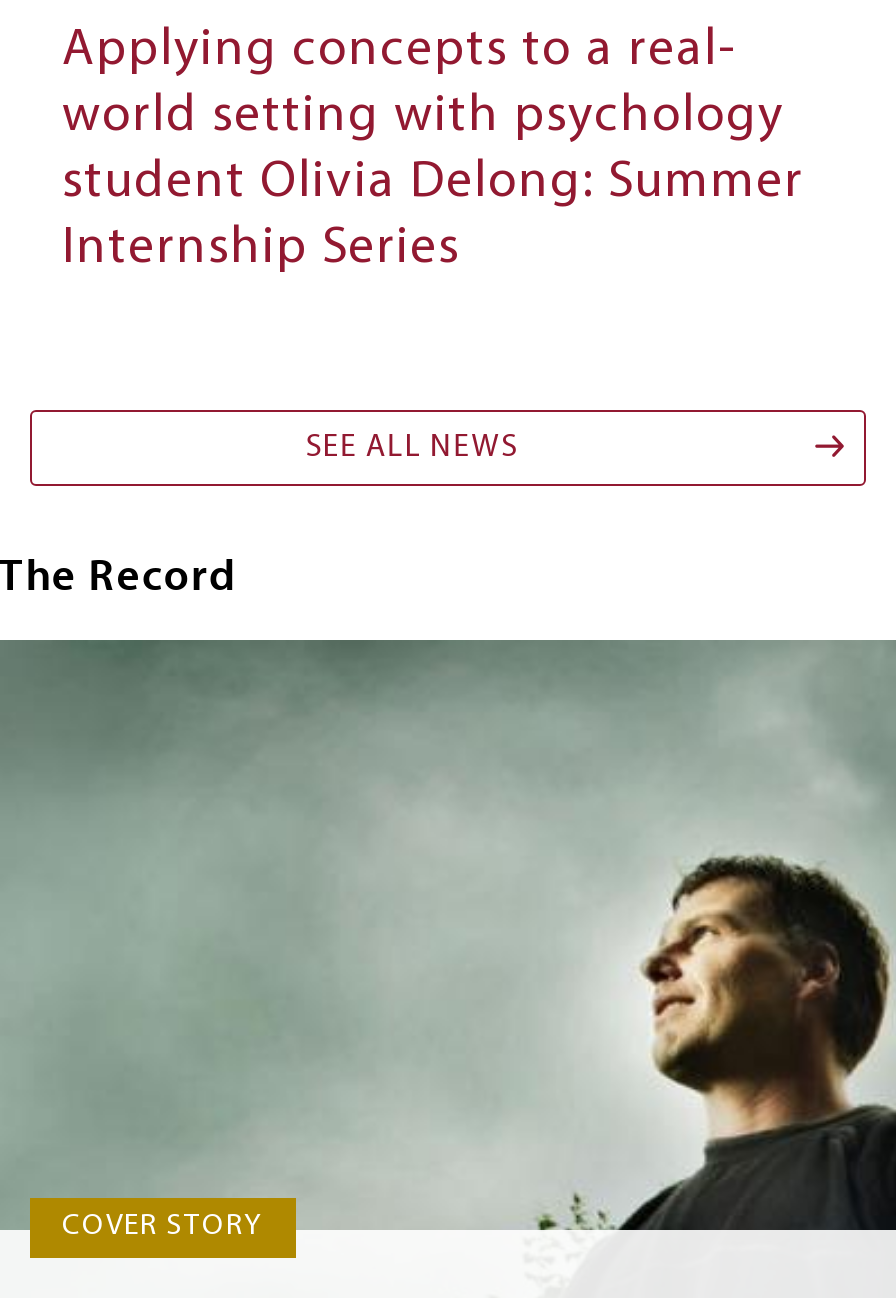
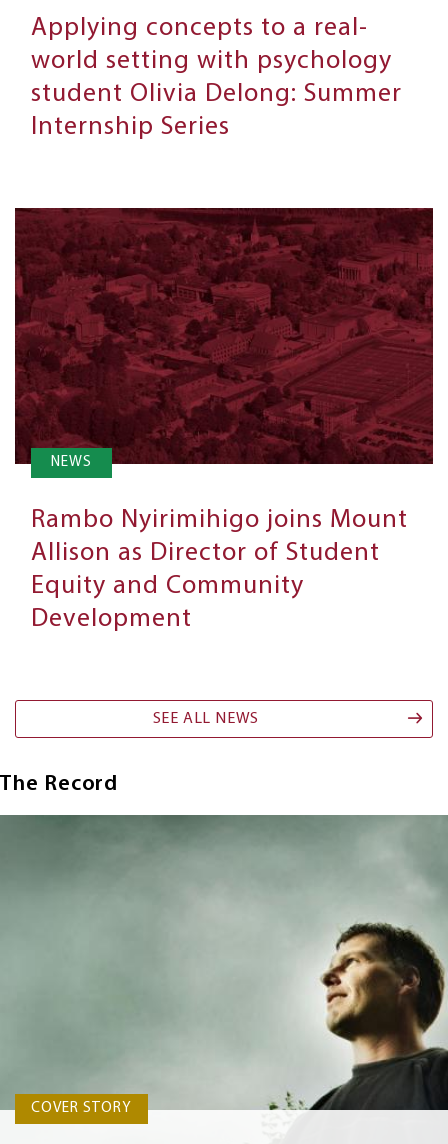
+ [image]
+ NEWS
+ Rambo Nyirimihigo joins Mount
+ Allison as Director of Student
+ Equity and Community
+ Development
